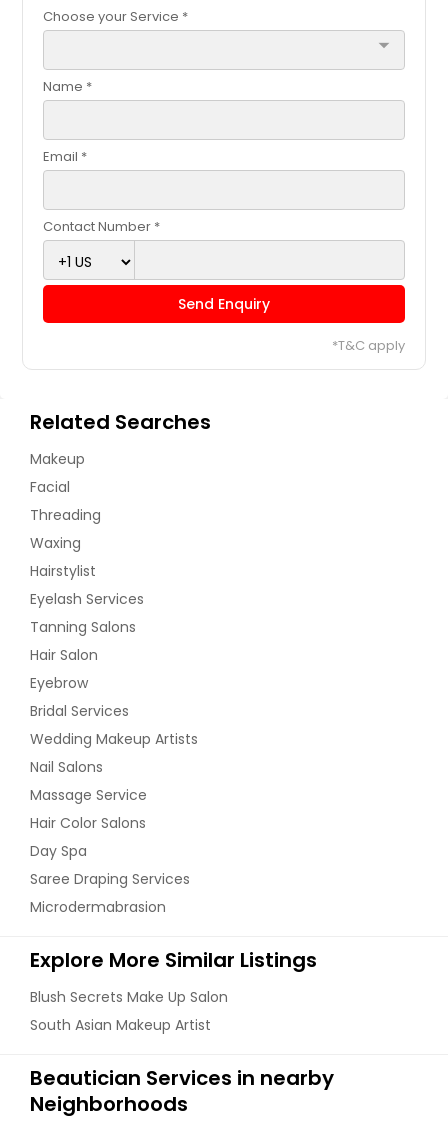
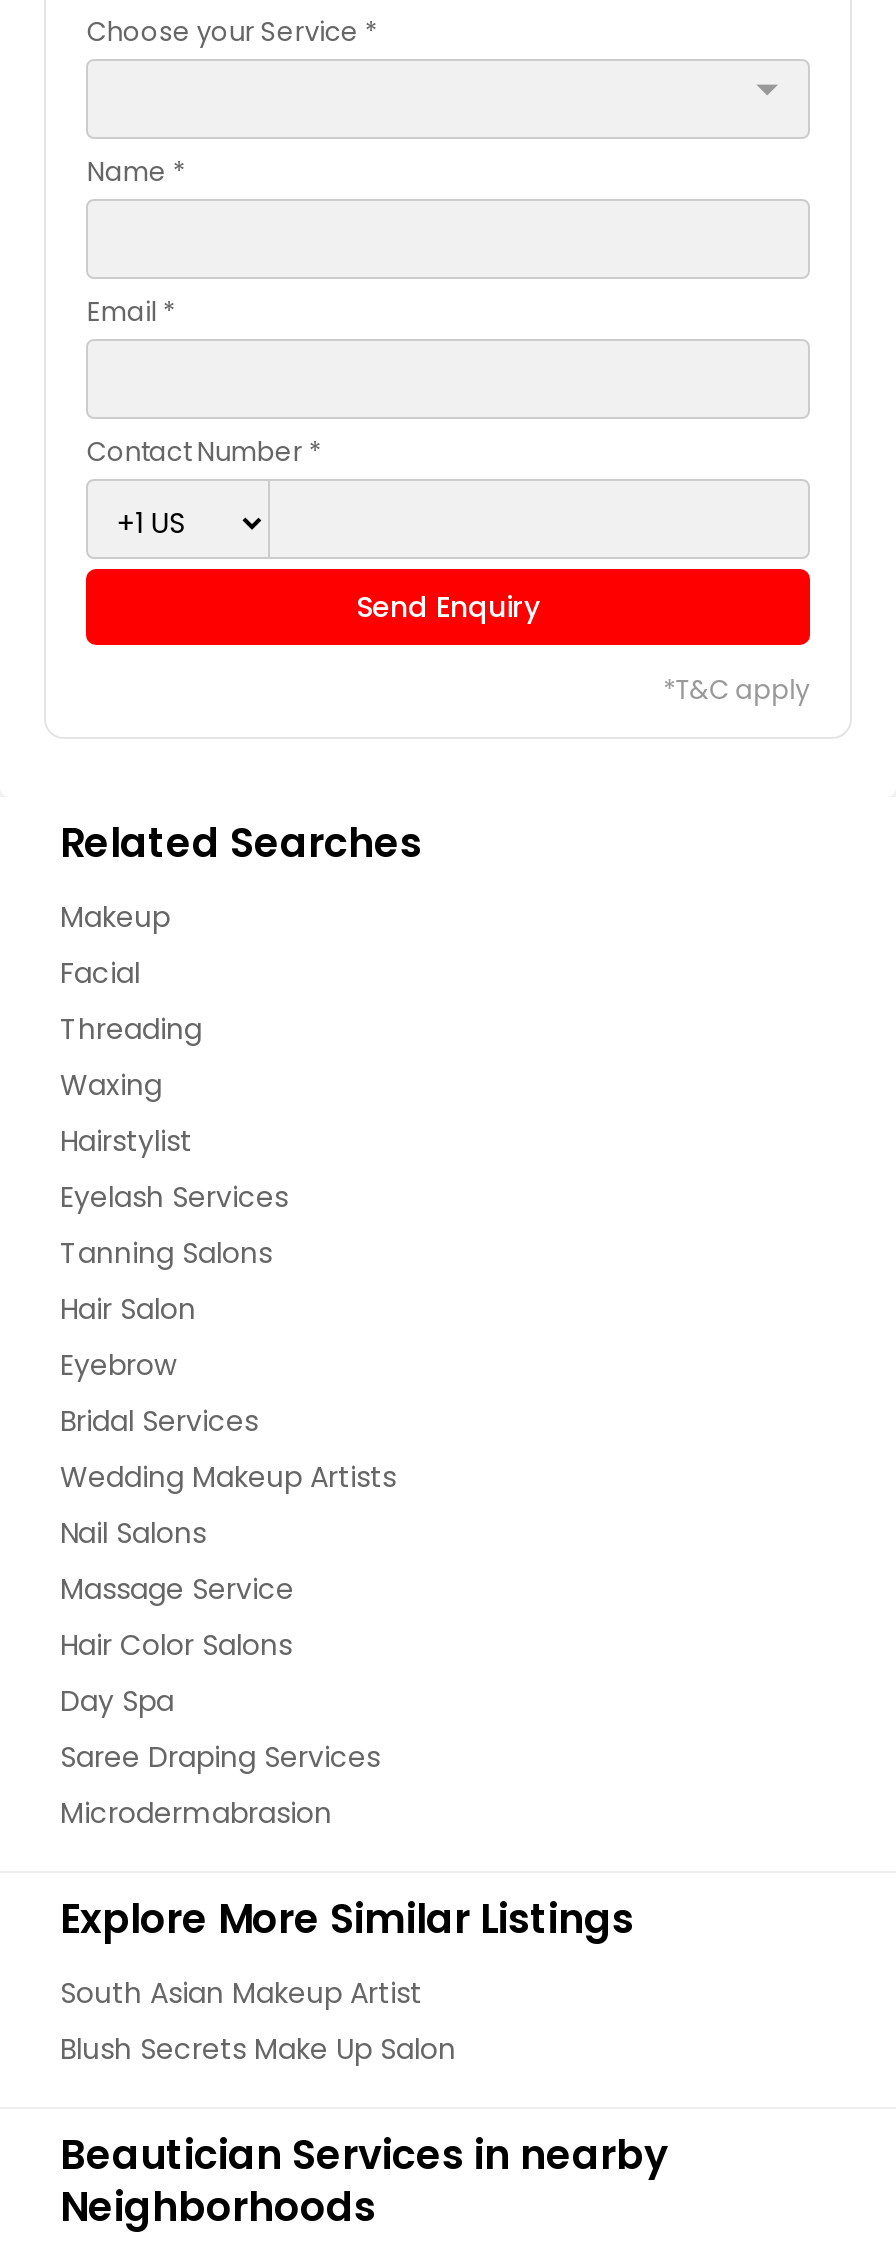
moved down: Blush Secrets Make Up Salon

moved up: South Asian Makeup Artist
